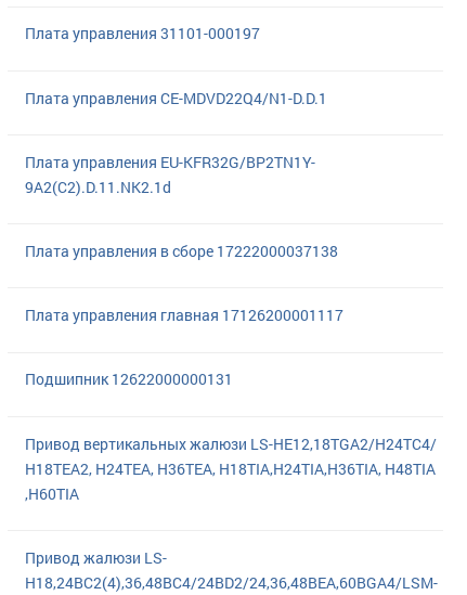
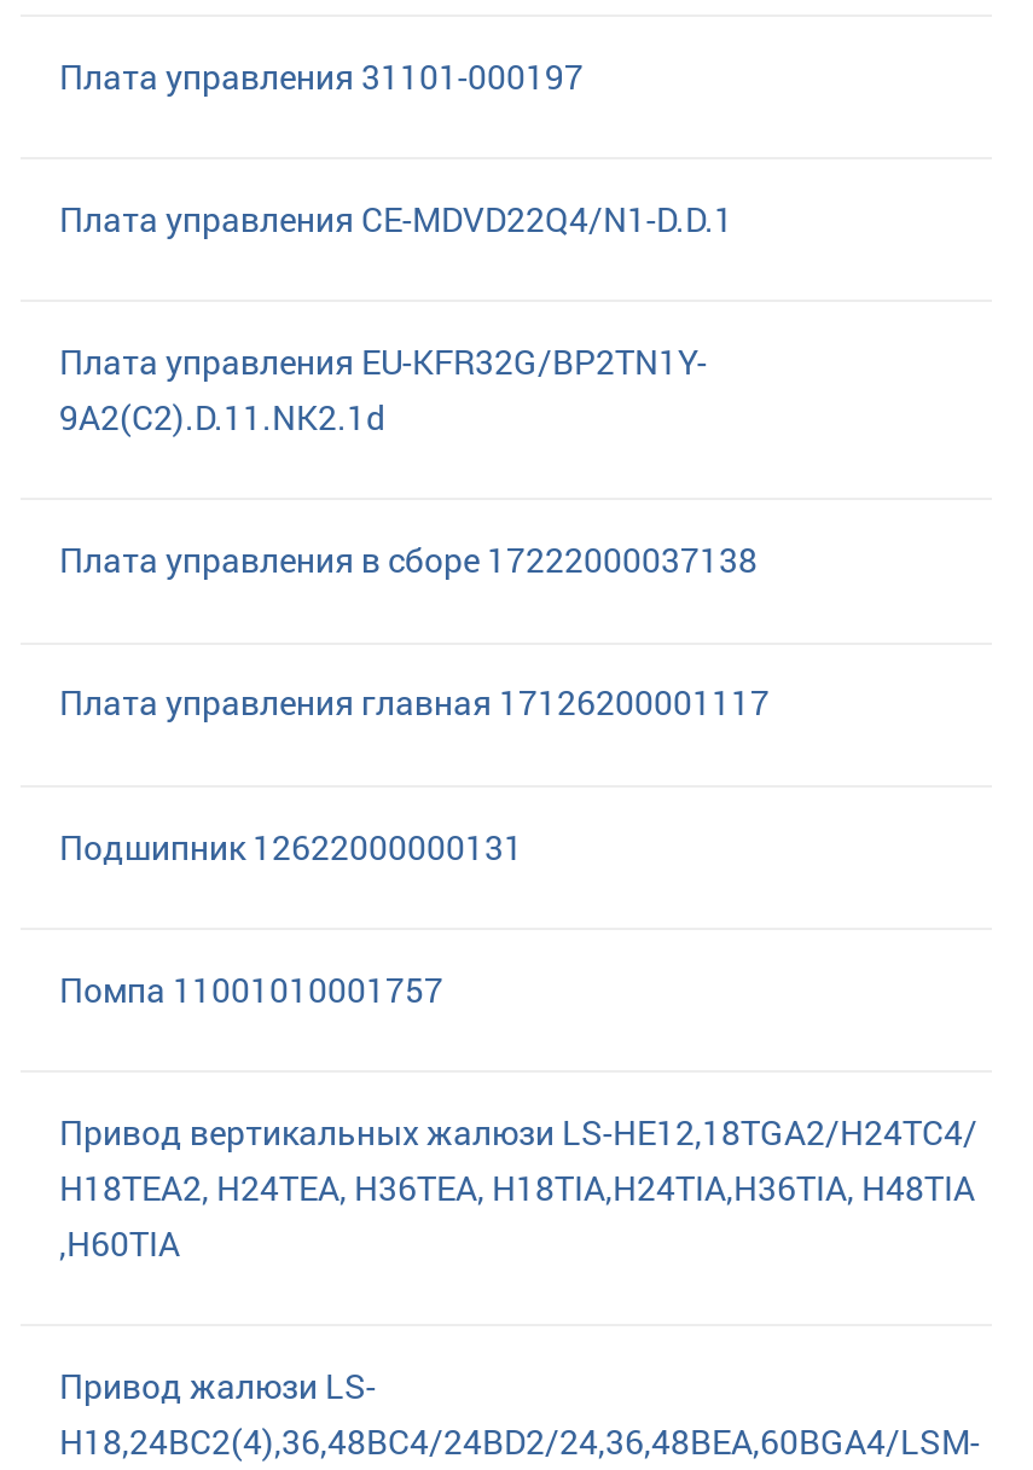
+ Помпа 11001010001757
